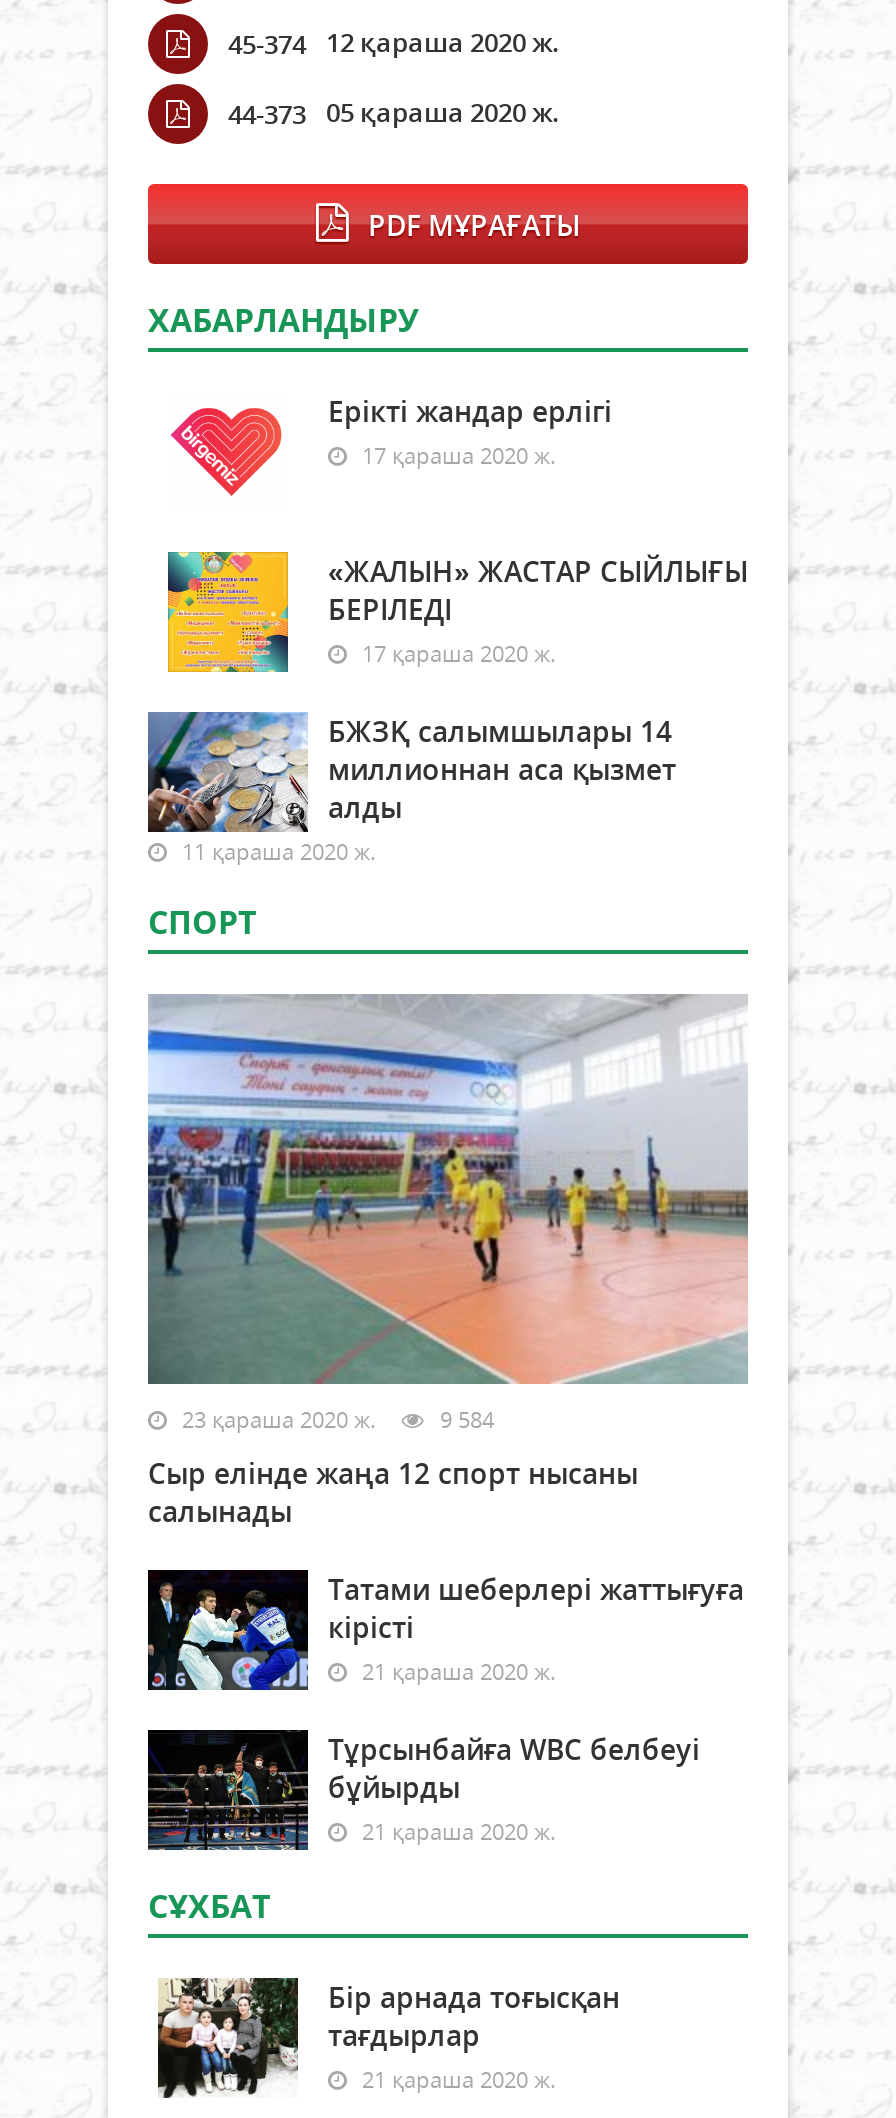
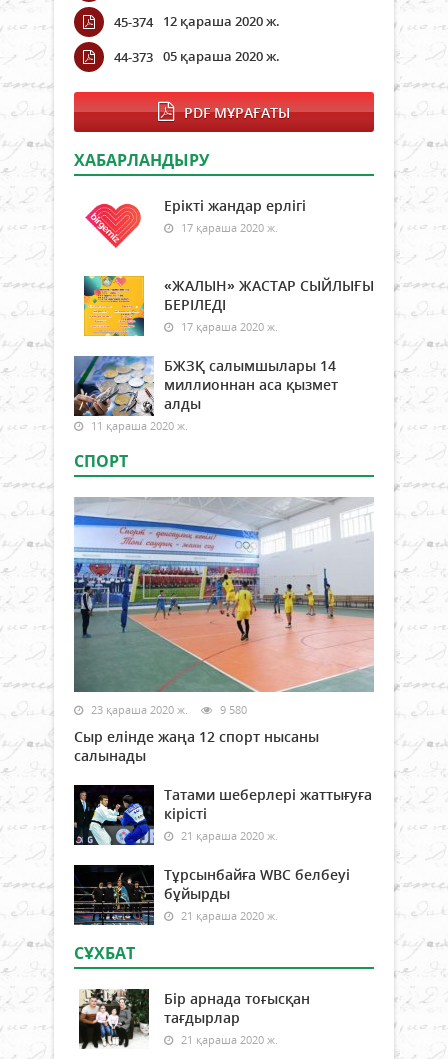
- 23 қараша 2020 ж. 9 584
+ 23 қараша 2020 ж. 9 580
